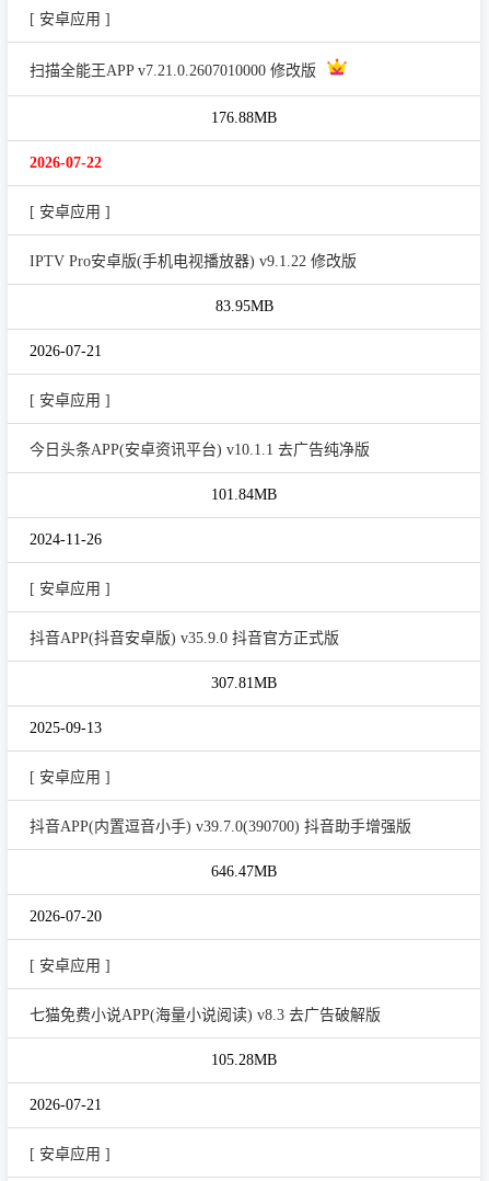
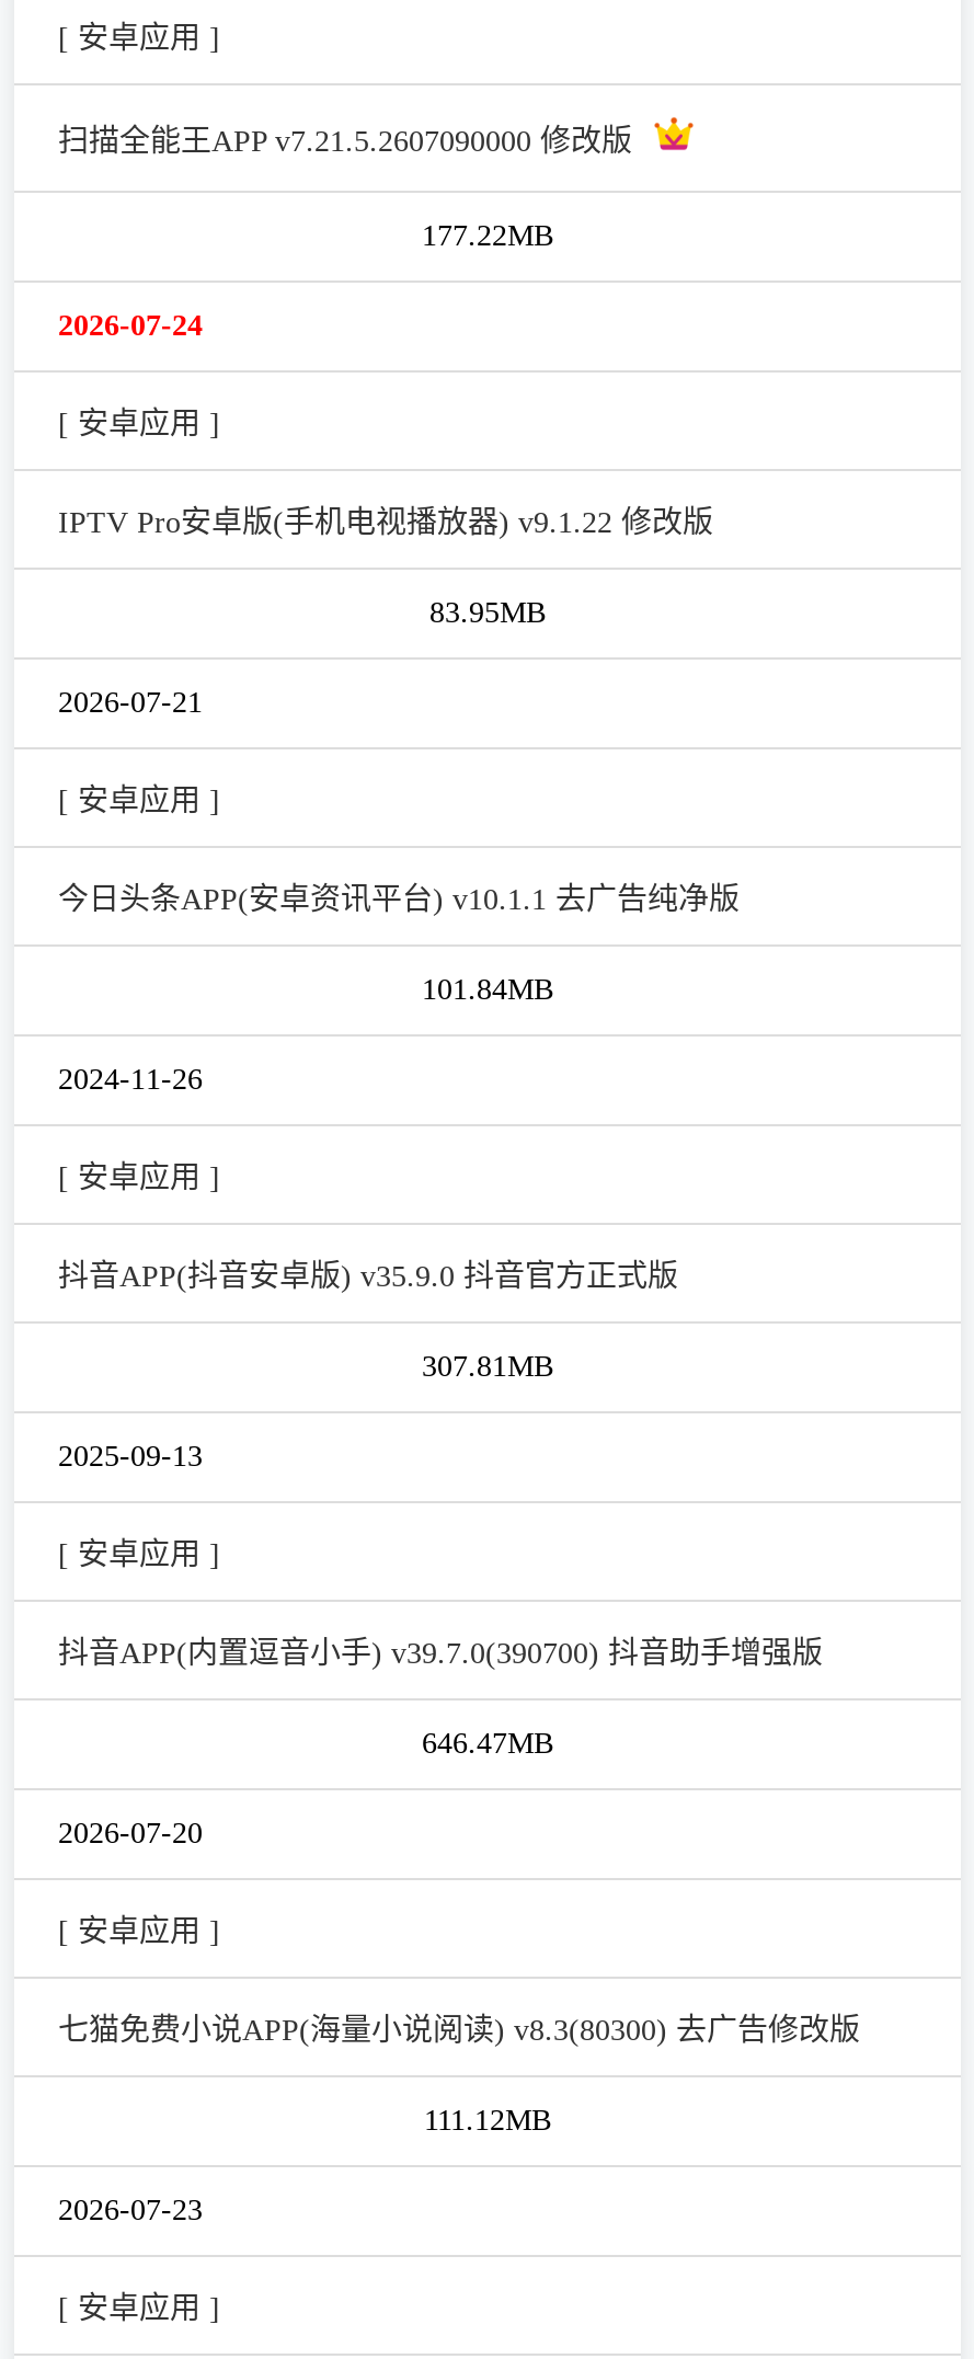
- 扫描全能王APP v7.21.0.2607010000 修改版
+ 扫描全能王APP v7.21.5.2607090000 修改版

- 176.88MB
+ 177.22MB

- 2026-07-22
+ 2026-07-24

- 七猫免费小说APP(海量小说阅读) v8.3 去广告破解版
+ 七猫免费小说APP(海量小说阅读) v8.3(80300) 去广告修改版

- 105.28MB
+ 111.12MB

- 2026-07-21
+ 2026-07-23
